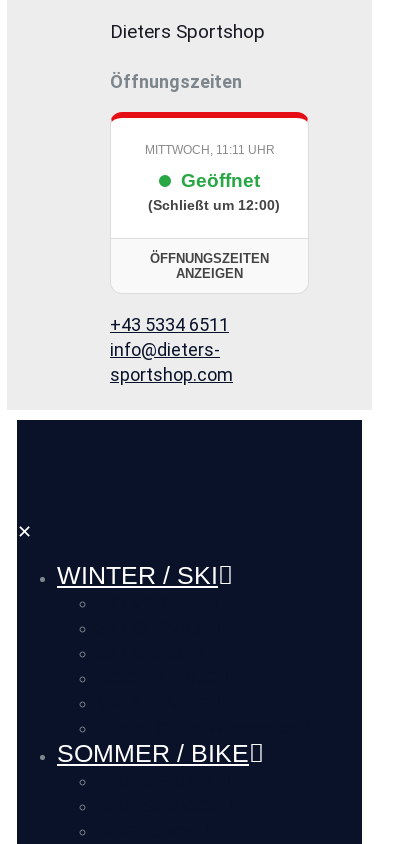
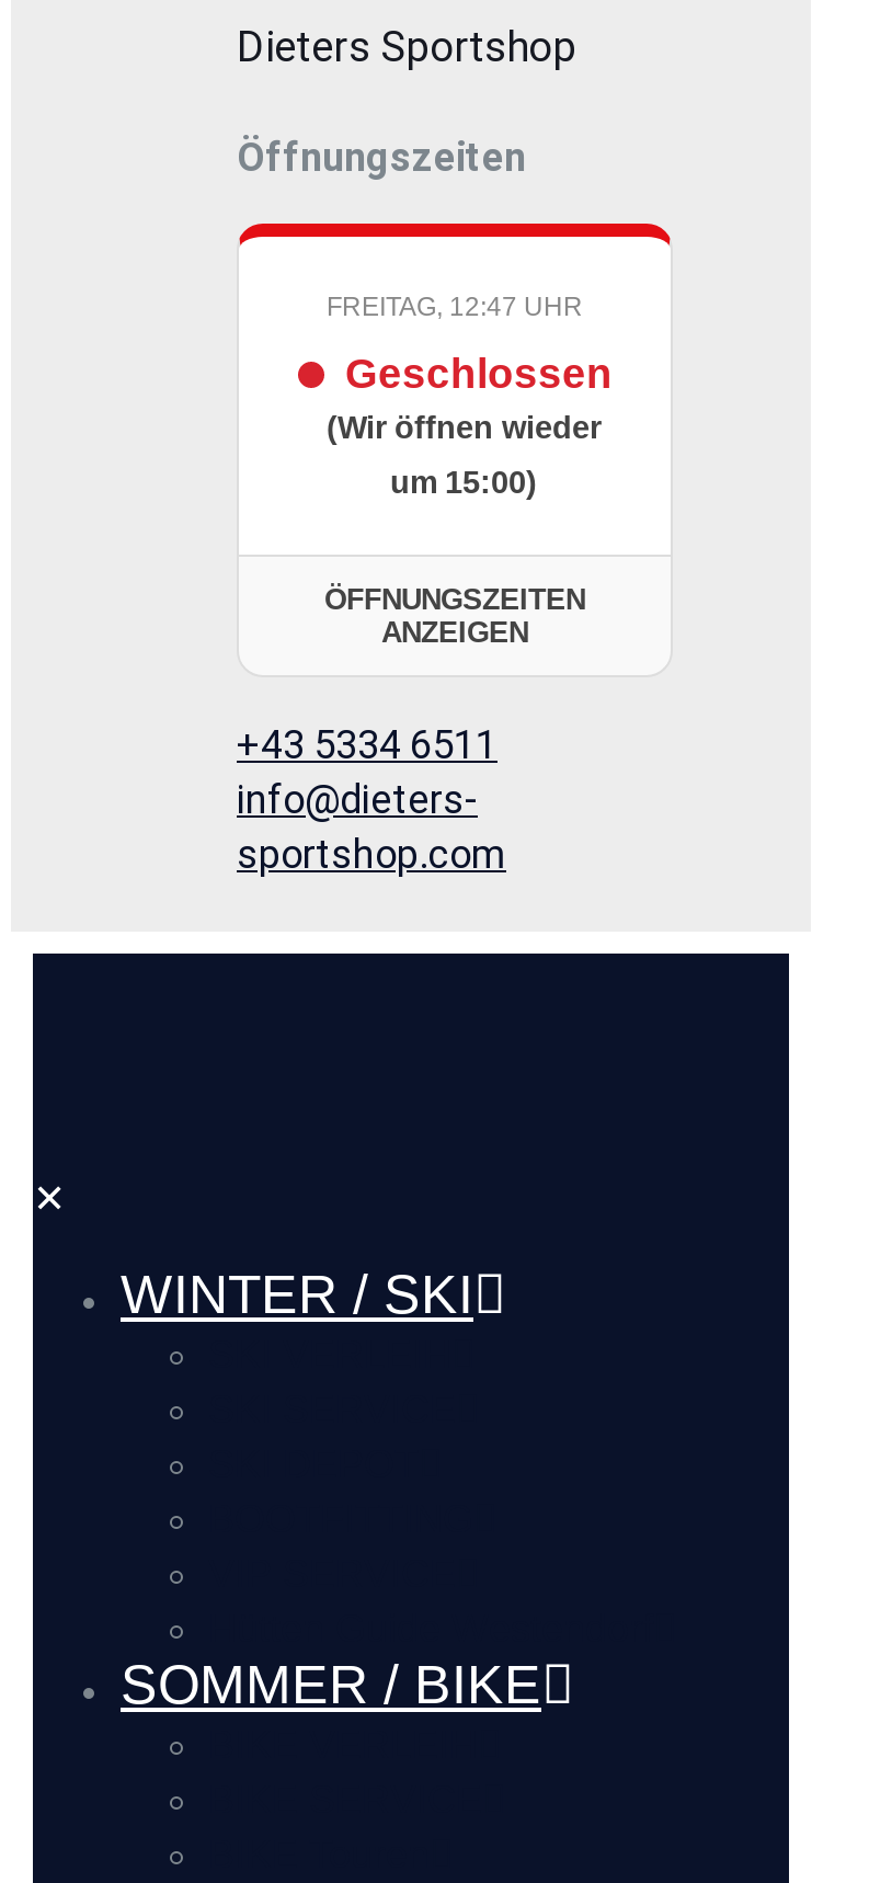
- MITTWOCH, 11:11 UHR
- Geöffnet
- (Schließt um 12:00)
+ FREITAG, 12:47 UHR
+ Geschlossen
+ (Wir öffnen wieder
+ um 15:00)
